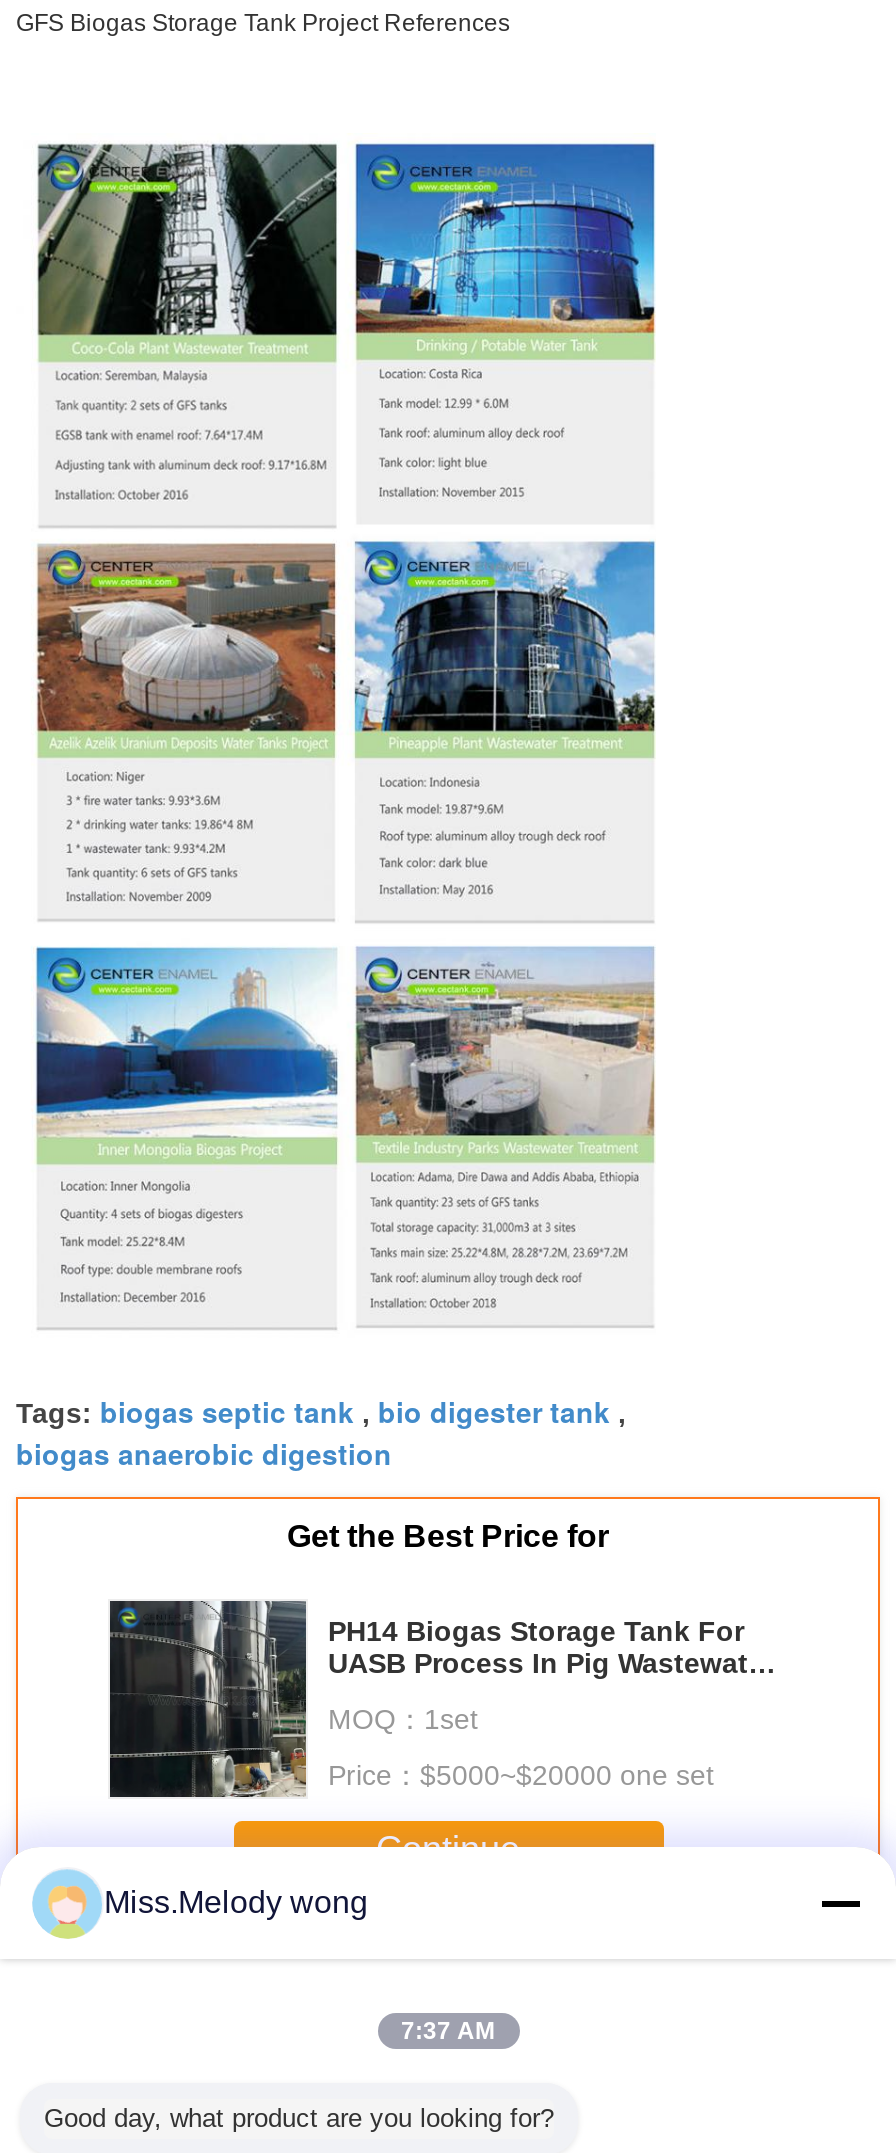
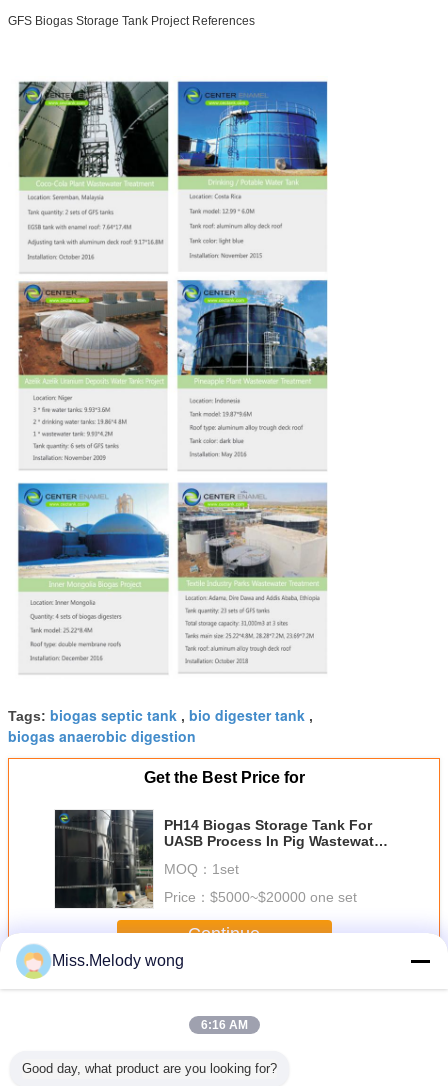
- 7:37 AM
+ 6:16 AM
